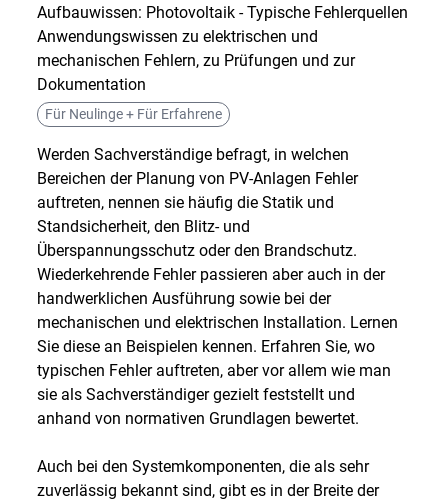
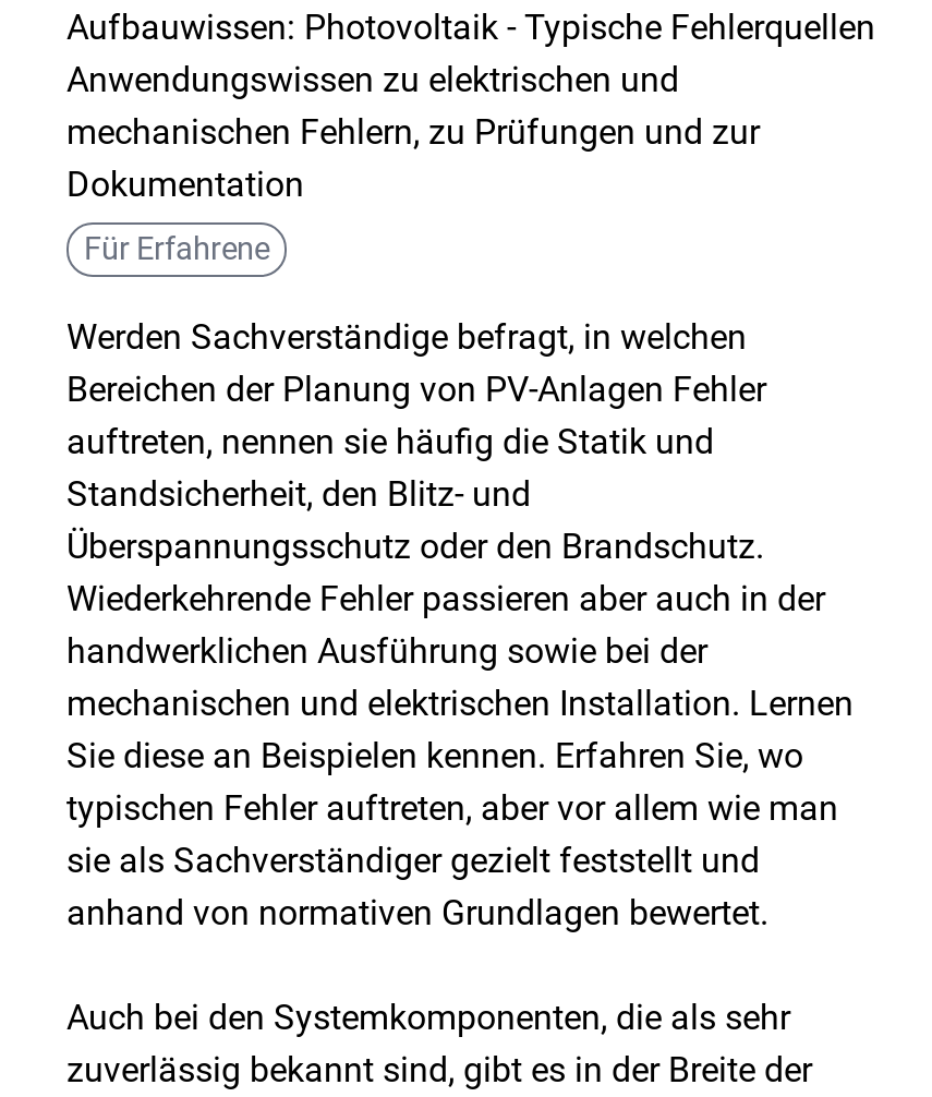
- Für Neulinge + Für Erfahrene
+ Für Erfahrene
